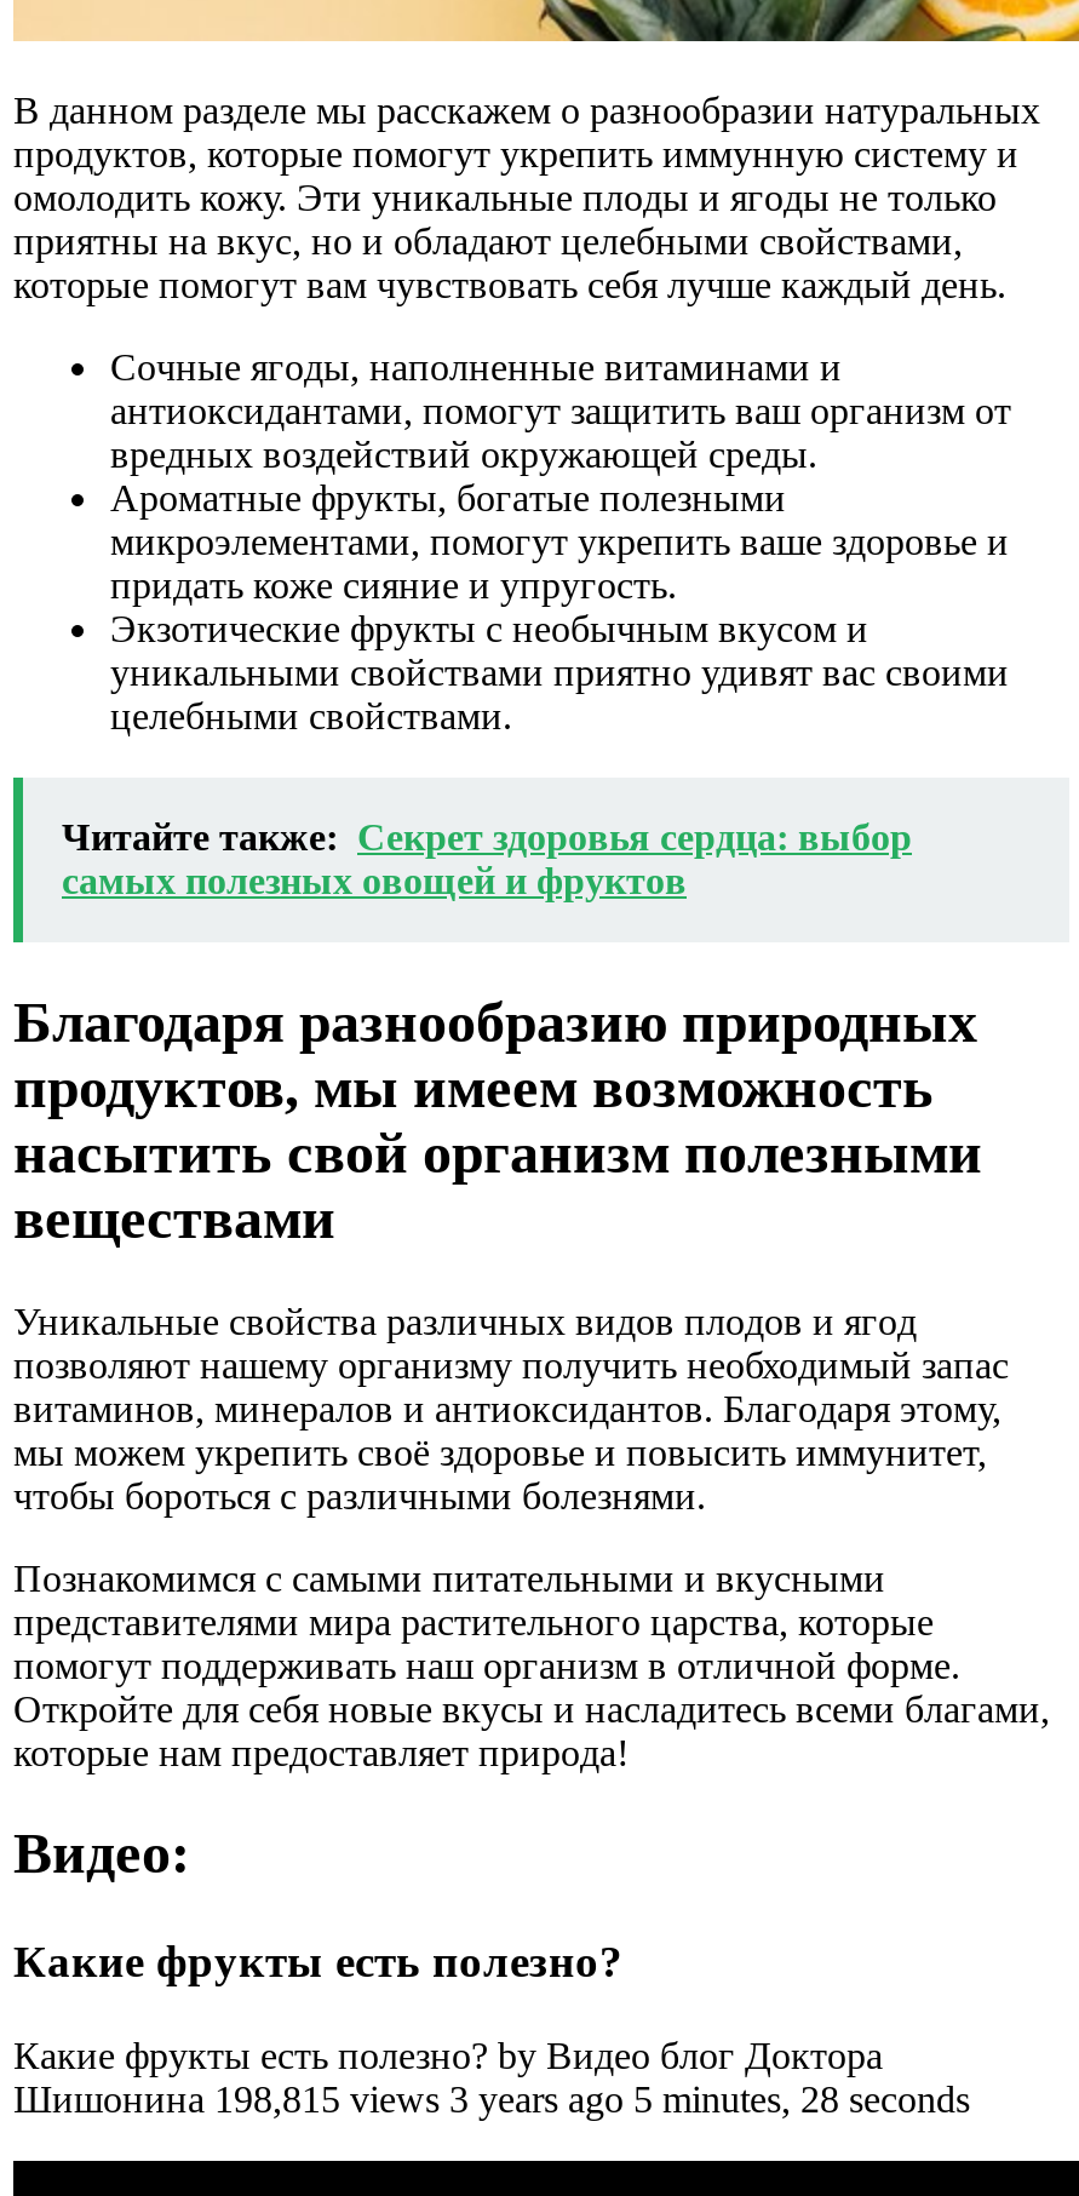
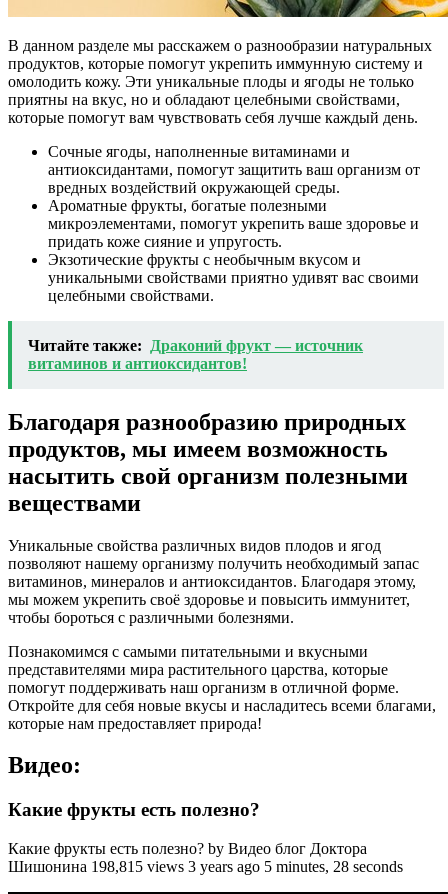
- Читайте также: Секрет здоровья сердца: выбор
- самых полезных овощей и фруктов
+ Читайте также: Драконий фрукт — источник
+ витаминов и антиоксидантов!
